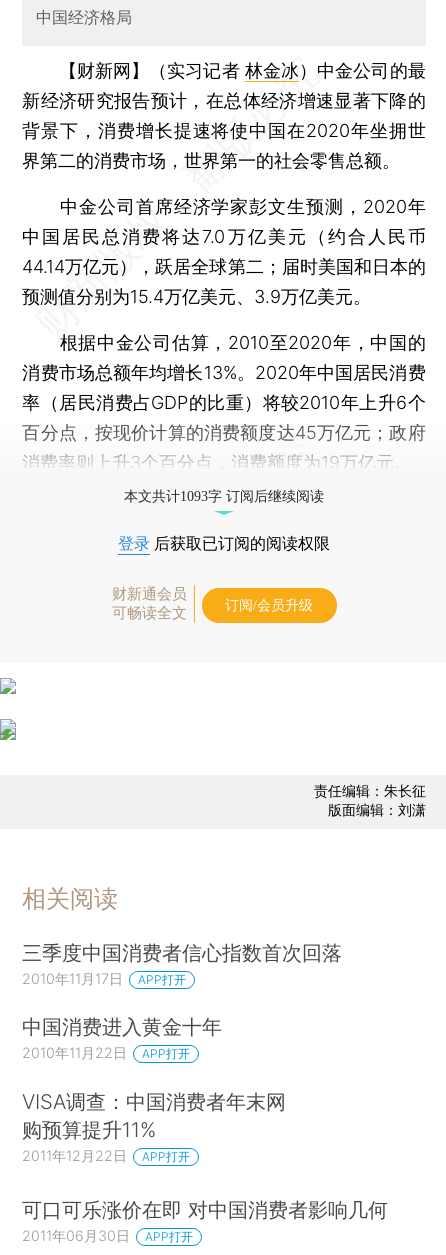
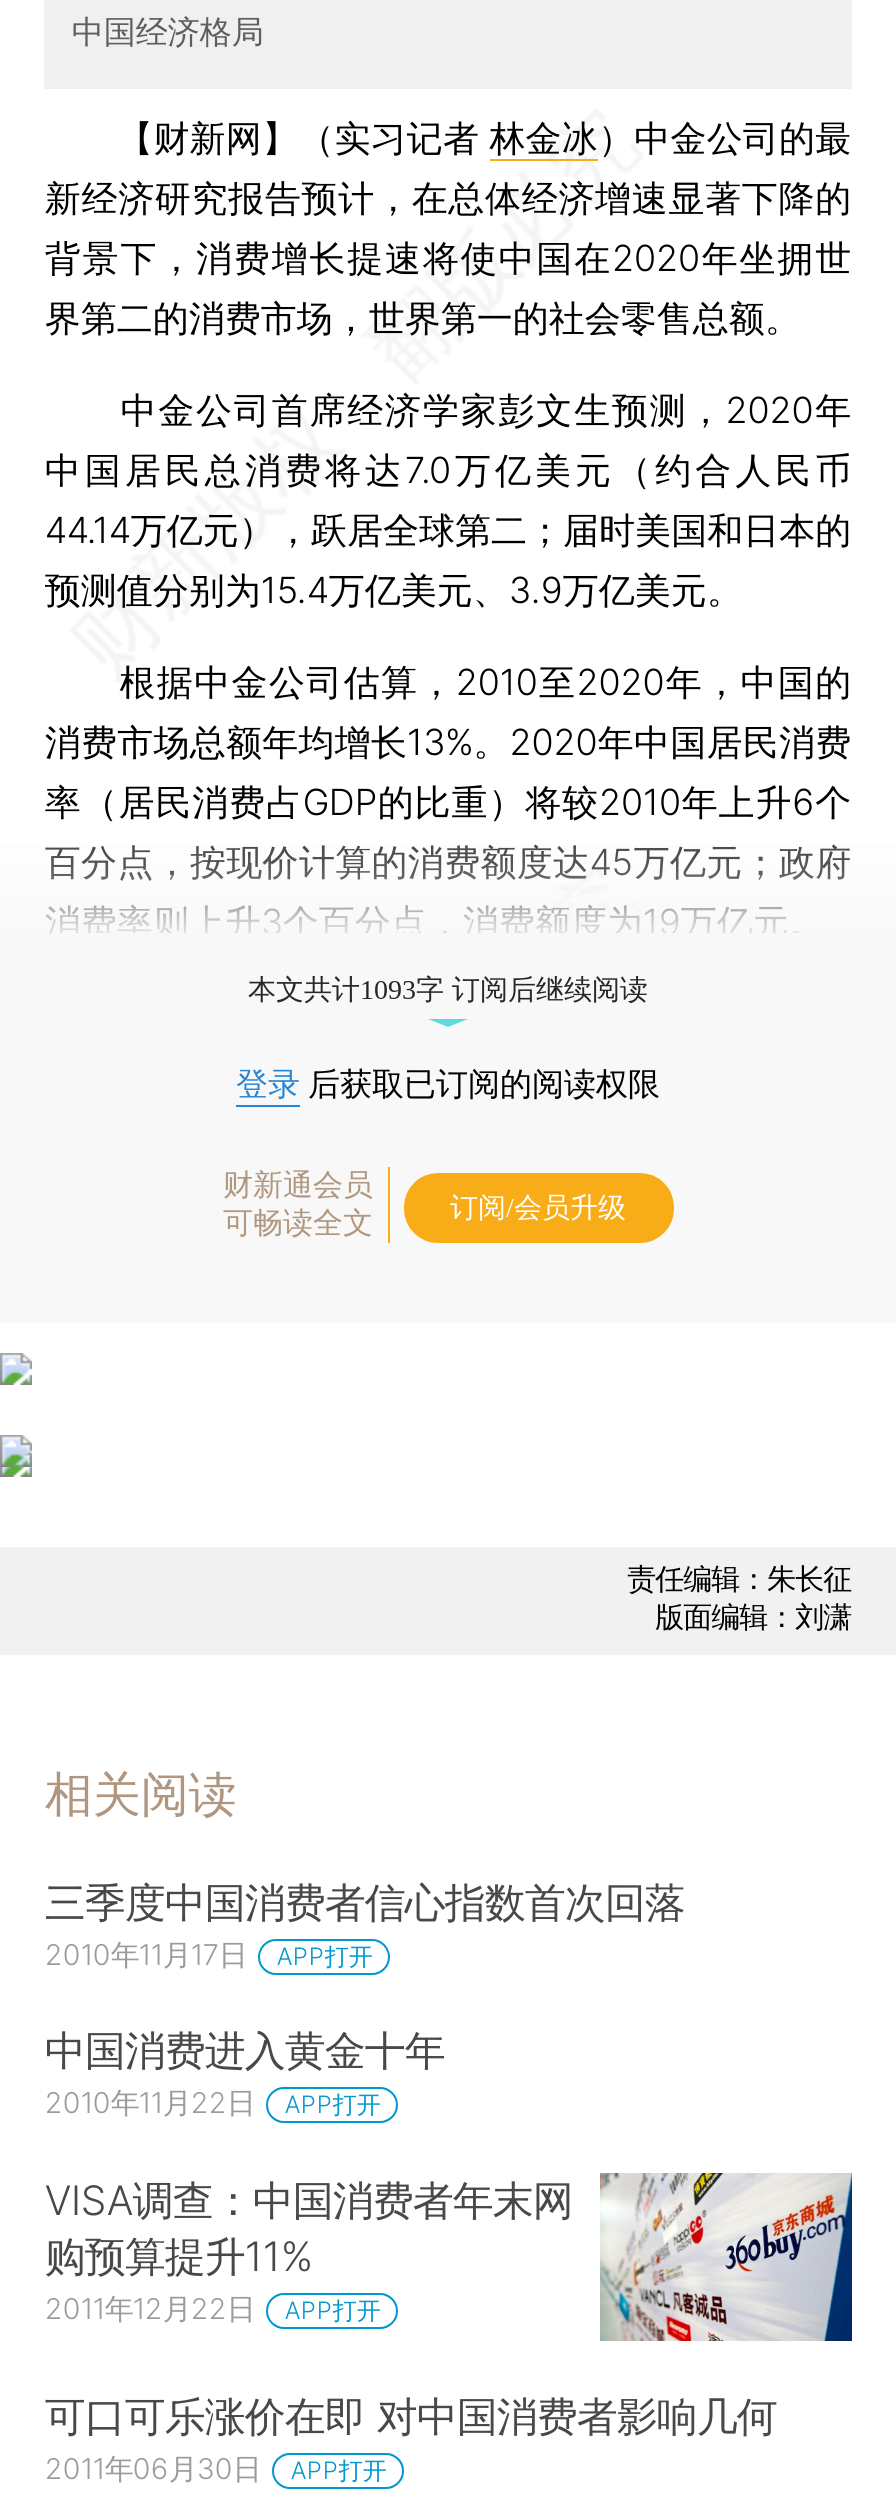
+ [image]
